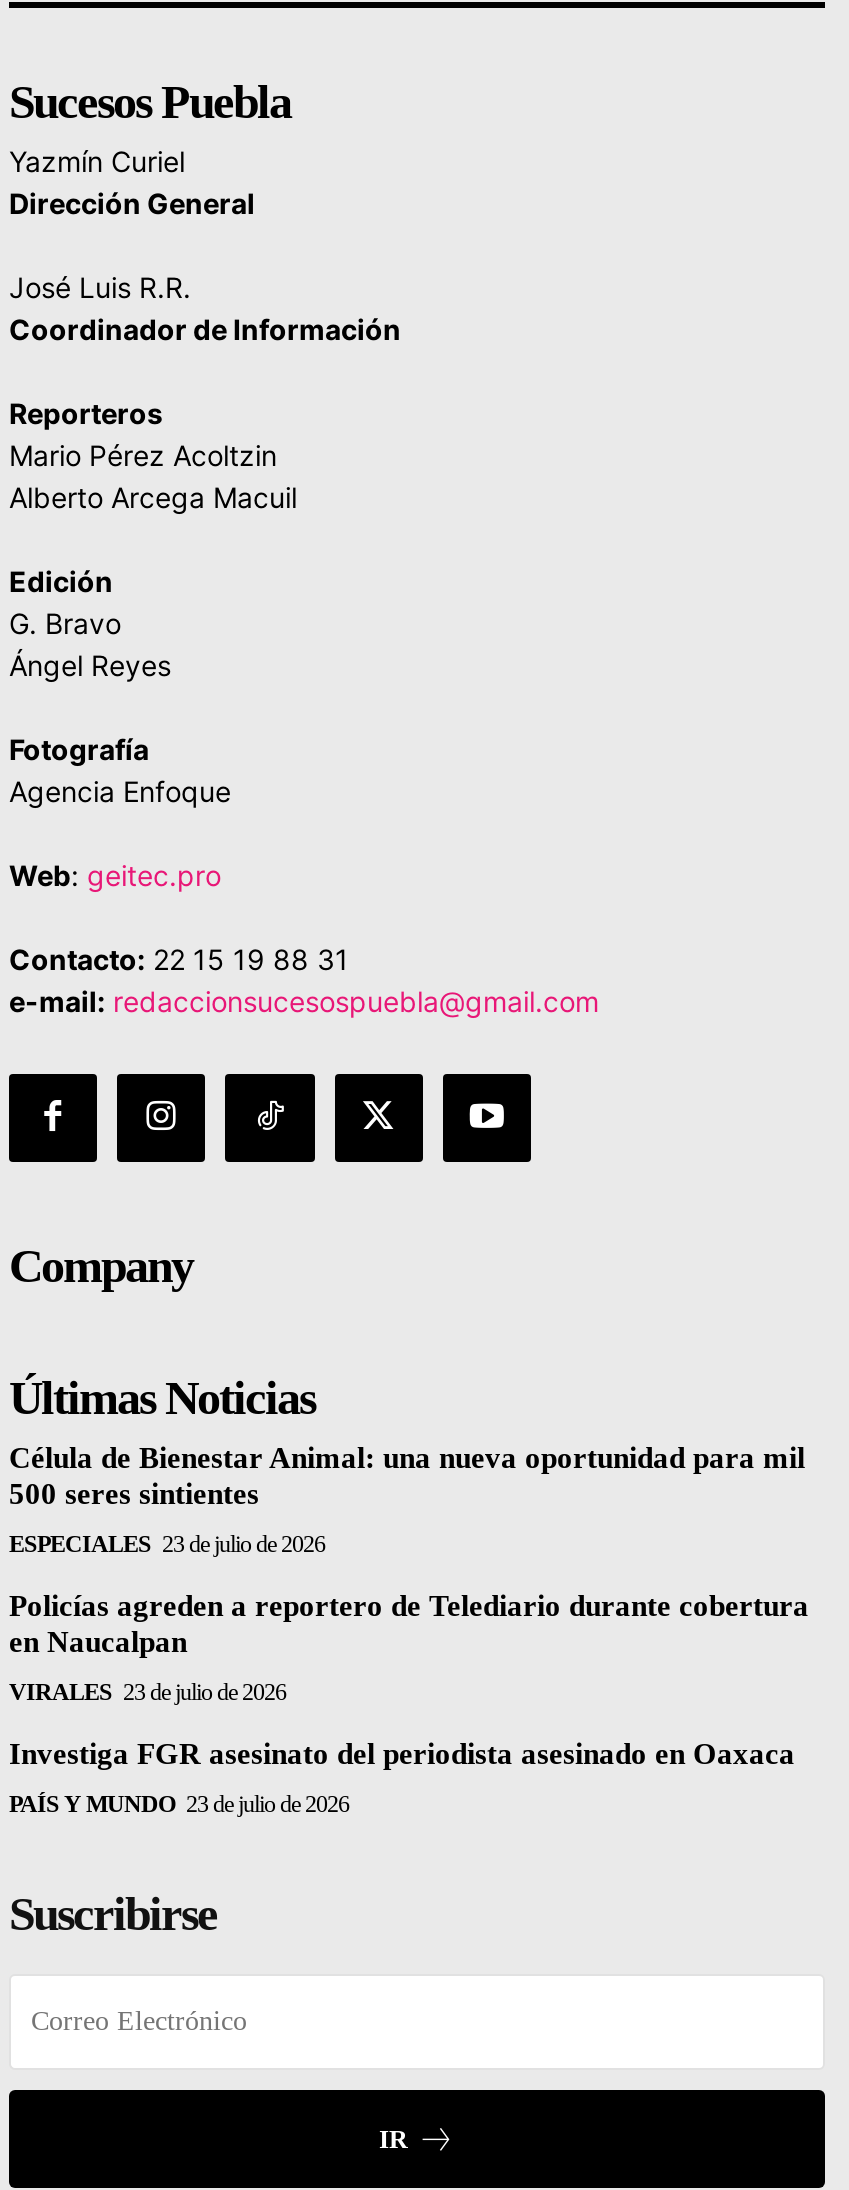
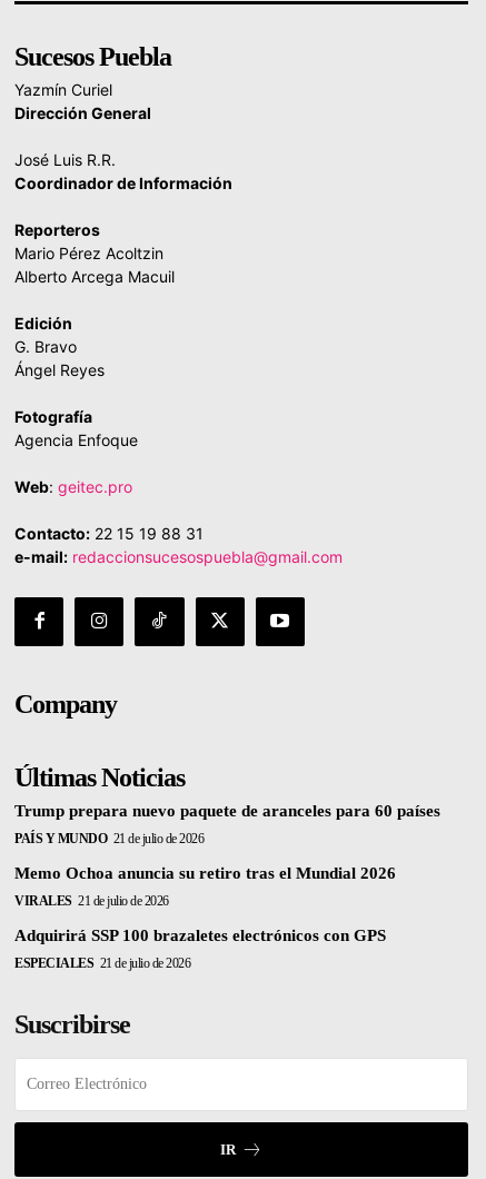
- Célula de Bienestar Animal: una nueva oportunidad para mil
- 500 seres sintientes
+ Trump prepara nuevo paquete de aranceles para 60 países

- ESPECIALES 23 de julio de 2026
+ PAÍS Y MUNDO 21 de julio de 2026

- Policías agreden a reportero de Telediario durante cobertura
- en Naucalpan
+ Memo Ochoa anuncia su retiro tras el Mundial 2026

- VIRALES 23 de julio de 2026
+ VIRALES 21 de julio de 2026

- Investiga FGR asesinato del periodista asesinado en Oaxaca
+ Adquirirá SSP 100 brazaletes electrónicos con GPS

- PAÍS Y MUNDO 23 de julio de 2026
+ ESPECIALES 21 de julio de 2026
